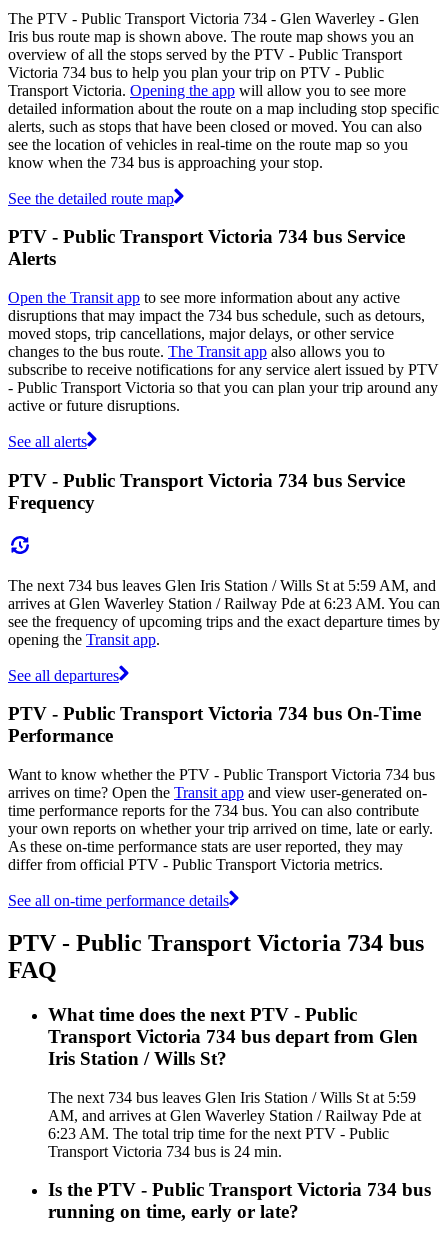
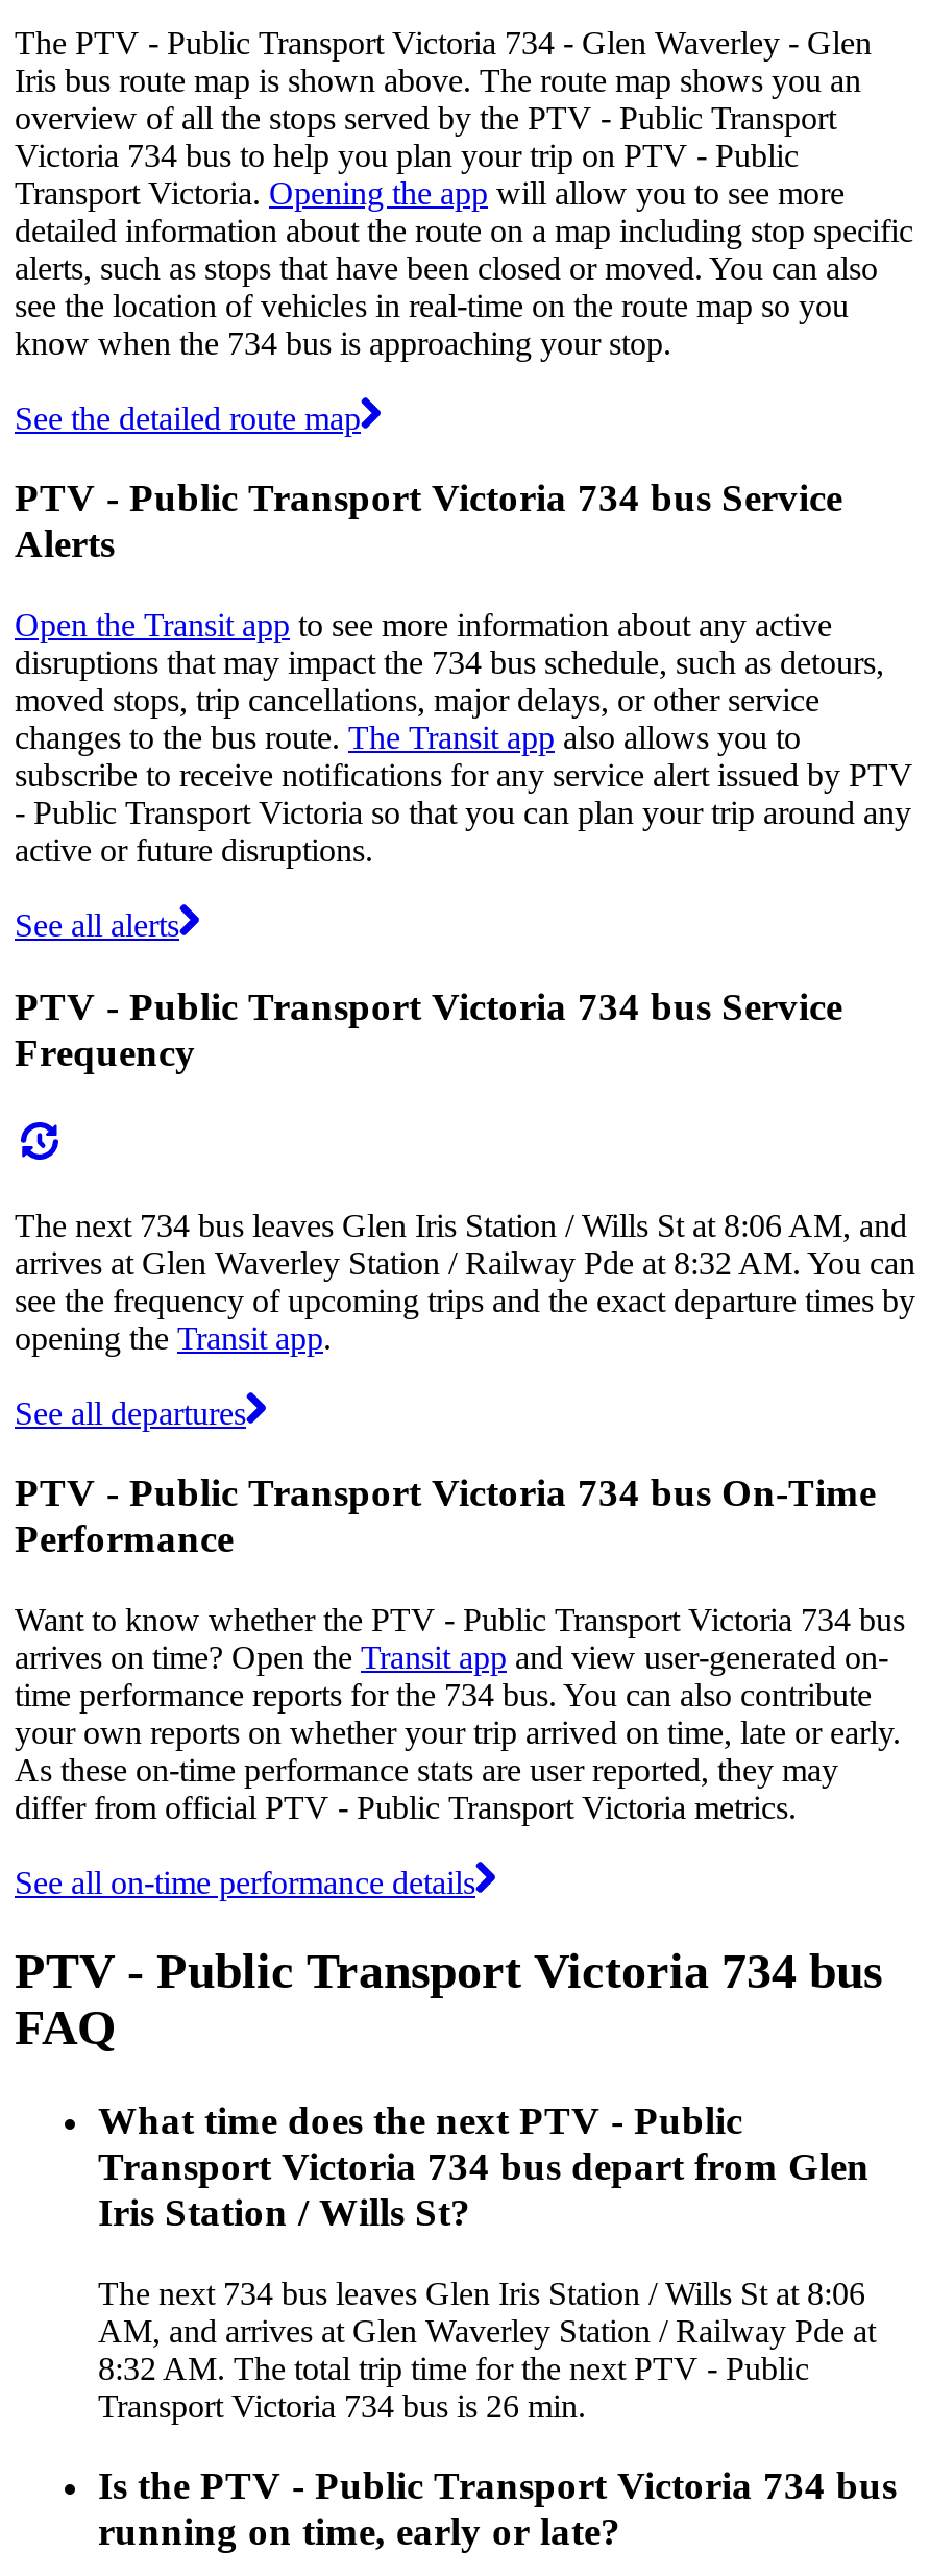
- The next 734 bus leaves Glen Iris Station / Wills St at 5:59 AM, and
+ The next 734 bus leaves Glen Iris Station / Wills St at 8:06 AM, and

- arrives at Glen Waverley Station / Railway Pde at 6:23 AM. You can
+ arrives at Glen Waverley Station / Railway Pde at 8:32 AM. You can

- The next 734 bus leaves Glen Iris Station / Wills St at 5:59
+ The next 734 bus leaves Glen Iris Station / Wills St at 8:06

- 6:23 AM. The total trip time for the next PTV - Public
+ 8:32 AM. The total trip time for the next PTV - Public

- Transport Victoria 734 bus is 24 min.
+ Transport Victoria 734 bus is 26 min.
